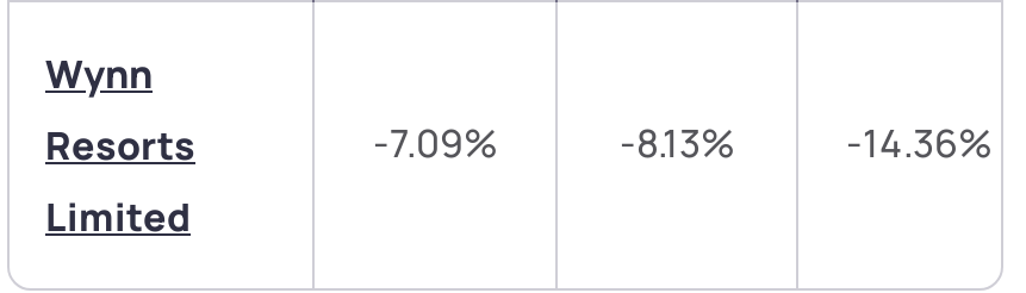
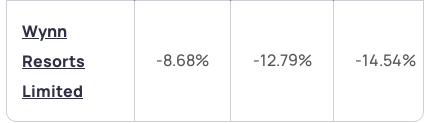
- -7.09%
+ -8.68%

- -8.13%
+ -12.79%

- -14.36%
+ -14.54%
